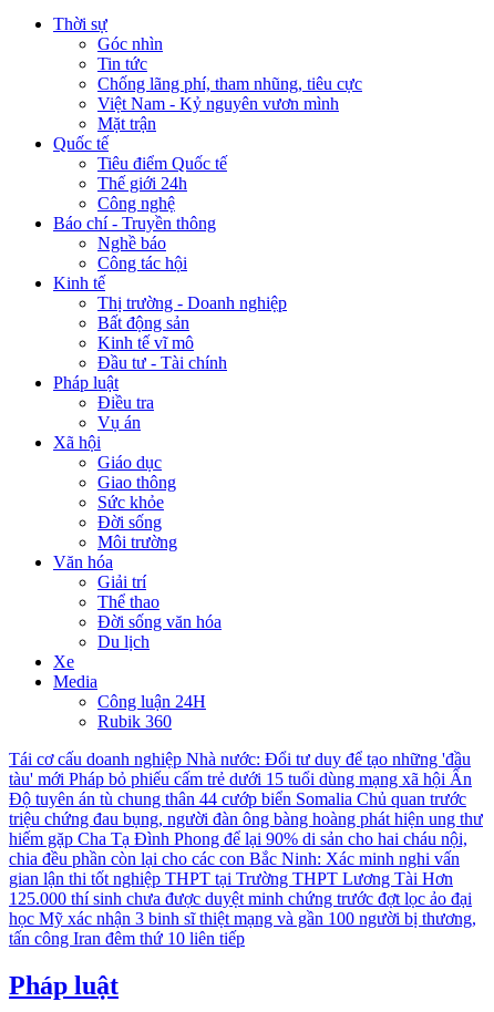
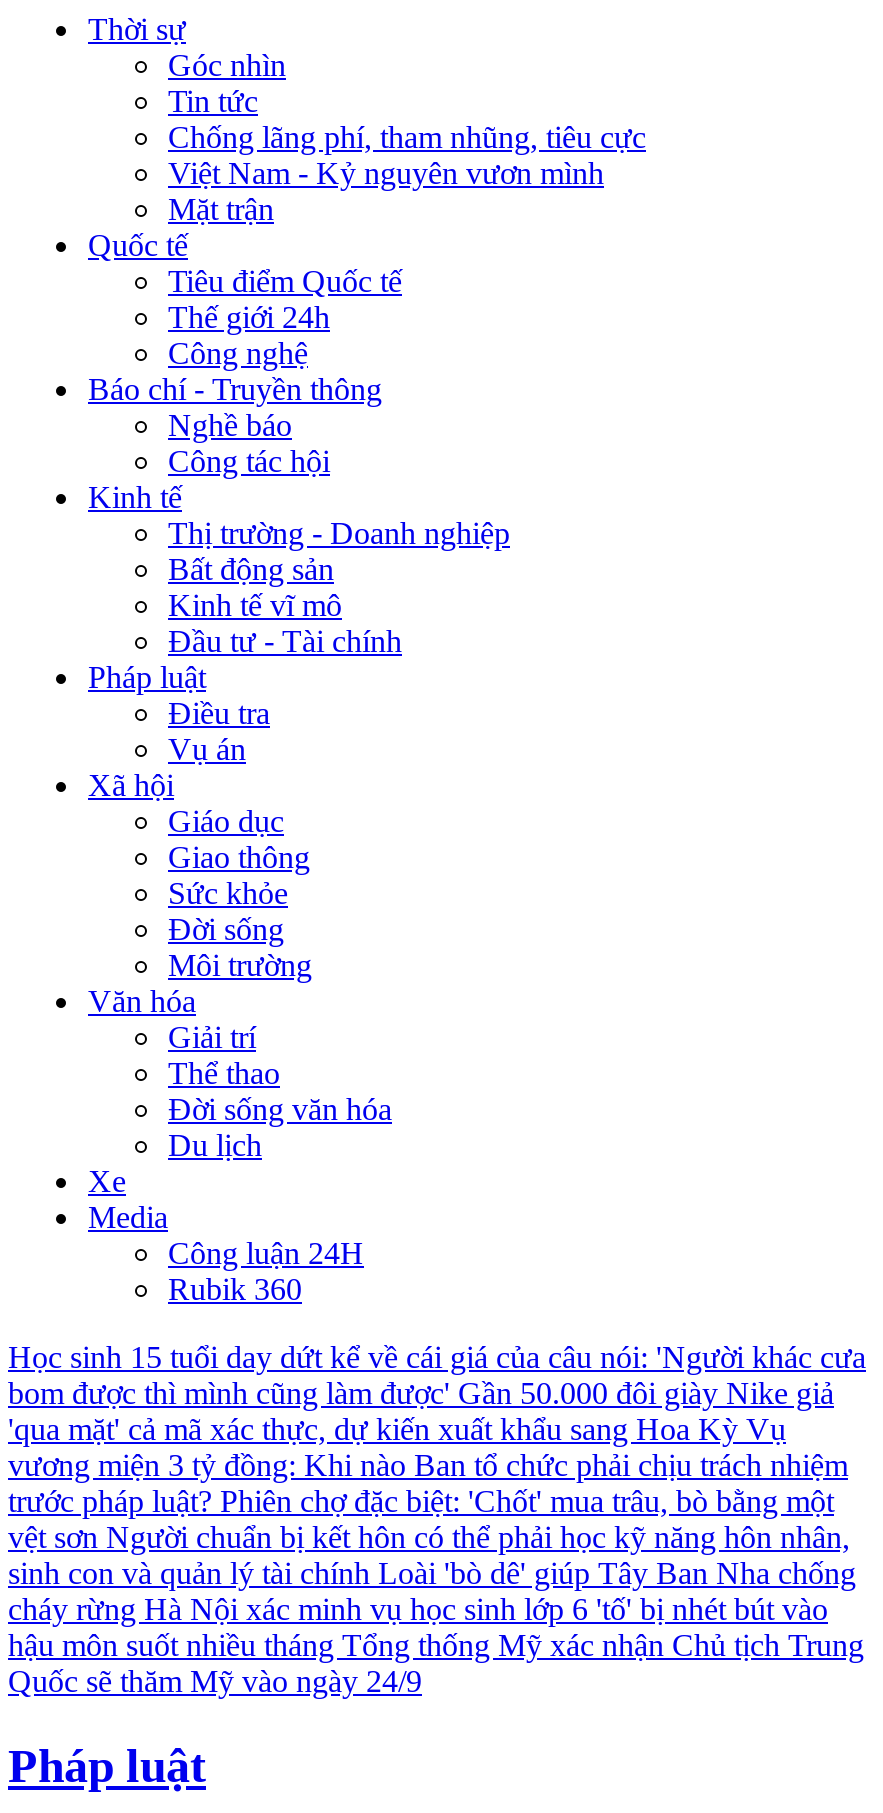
- Tái cơ cấu doanh nghiệp Nhà nước: Đổi tư duy để tạo những 'đầu
- tàu' mới Pháp bỏ phiếu cấm trẻ dưới 15 tuổi dùng mạng xã hội Ấn
- Độ tuyên án tù chung thân 44 cướp biển Somalia Chủ quan trước
- triệu chứng đau bụng, người đàn ông bàng hoàng phát hiện ung thư
- hiếm gặp Cha Tạ Đình Phong để lại 90% di sản cho hai cháu nội,
- chia đều phần còn lại cho các con Bắc Ninh: Xác minh nghi vấn
- gian lận thi tốt nghiệp THPT tại Trường THPT Lương Tài Hơn
- 125.000 thí sinh chưa được duyệt minh chứng trước đợt lọc ảo đại
- học Mỹ xác nhận 3 binh sĩ thiệt mạng và gần 100 người bị thương,
- tấn công Iran đêm thứ 10 liên tiếp
+ Học sinh 15 tuổi day dứt kể về cái giá của câu nói: 'Người khác cưa
+ bom được thì mình cũng làm được'Gần 50.000 đôi giày Nike giả
+ 'qua mặt' cả mã xác thực, dự kiến xuất khẩu sang Hoa Kỳ Vụ
+ vương miện 3 tỷ đồng: Khi nào Ban tổ chức phải chịu trách nhiệm
+ trước pháp luật? Phiên chợ đặc biệt: 'Chốt' mua trâu, bò bằng một
+ vệt sơn Người chuẩn bị kết hôn có thể phải học kỹ năng hôn nhân,
+ sinh con và quản lý tài chính Loài 'bò dê' giúp Tây Ban Nha chống
+ cháy rừng Hà Nội xác minh vụ học sinh lớp 6 'tố' bị nhét bút vào
+ hậu môn suốt nhiều tháng Tổng thống Mỹ xác nhận Chủ tịch Trung
+ Quốc sẽ thăm Mỹ vào ngày 24/9
